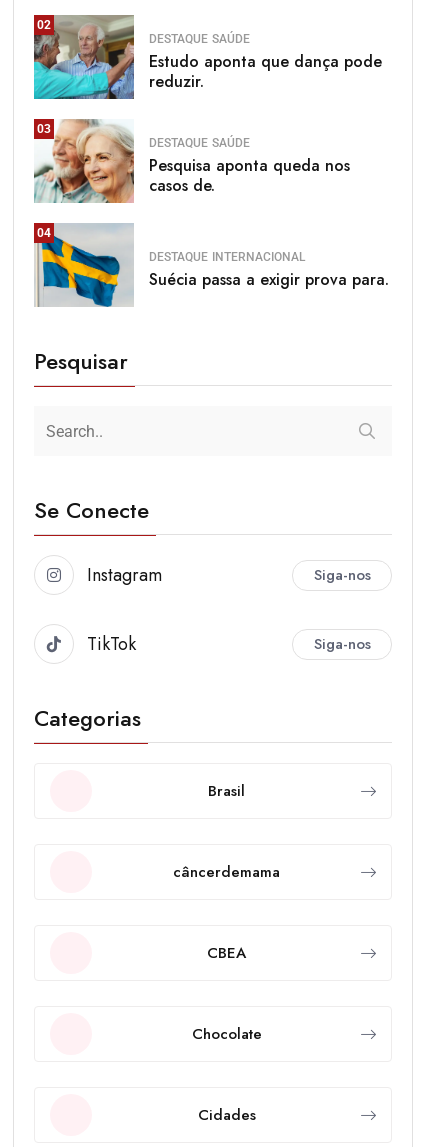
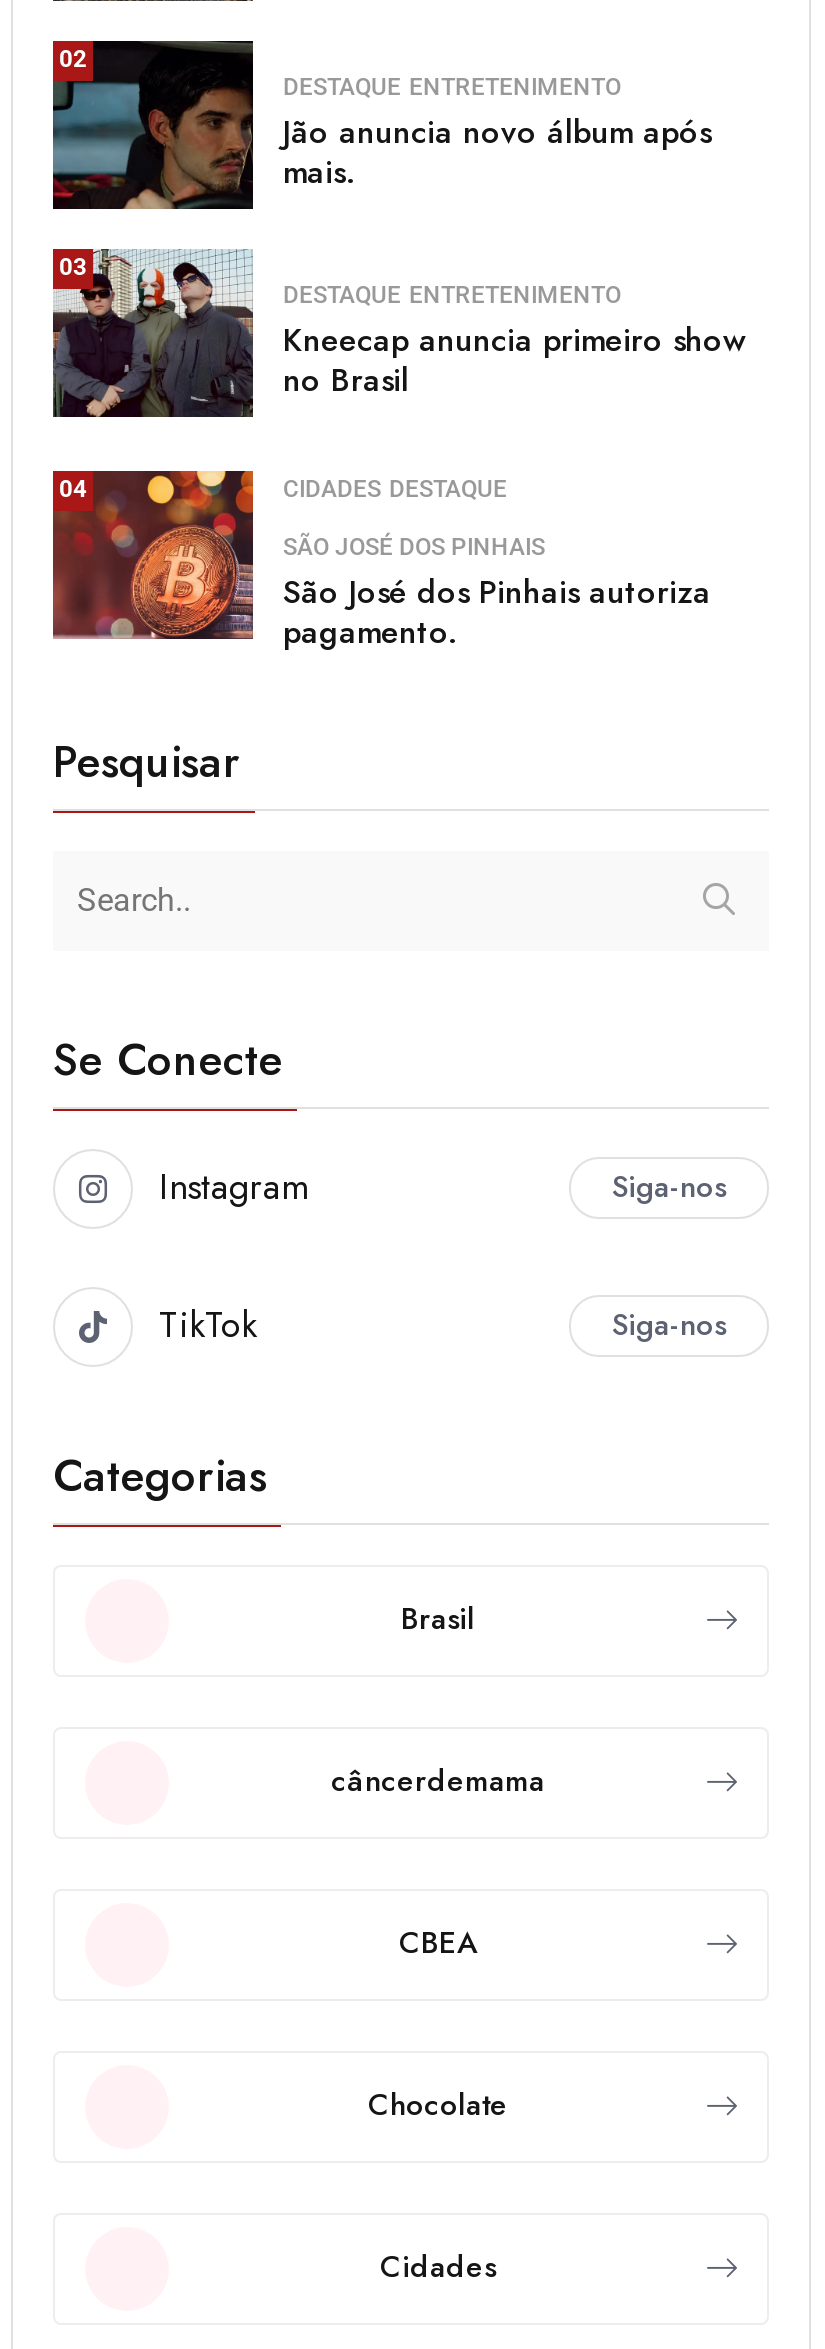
- [image]
- DESTAQUE SAÚDE
- Estudo aponta que dança pode
- reduzir.
+ [image]
+ DESTAQUE ENTRETENIMENTO
+ Jão anuncia novo álbum após
+ mais.

- [image]
- DESTAQUE SAÚDE
- Pesquisa aponta queda nos
- casos de.
+ [image]
+ DESTAQUE ENTRETENIMENTO
+ Kneecap anuncia primeiro show
+ no Brasil

- [image]
- DESTAQUE INTERNACIONAL
- Suécia passa a exigir prova para.
+ [image]
+ CIDADES DESTAQUE
+ SÃO JOSÉ DOS PINHAIS
+ São José dos Pinhais autoriza
+ pagamento.
